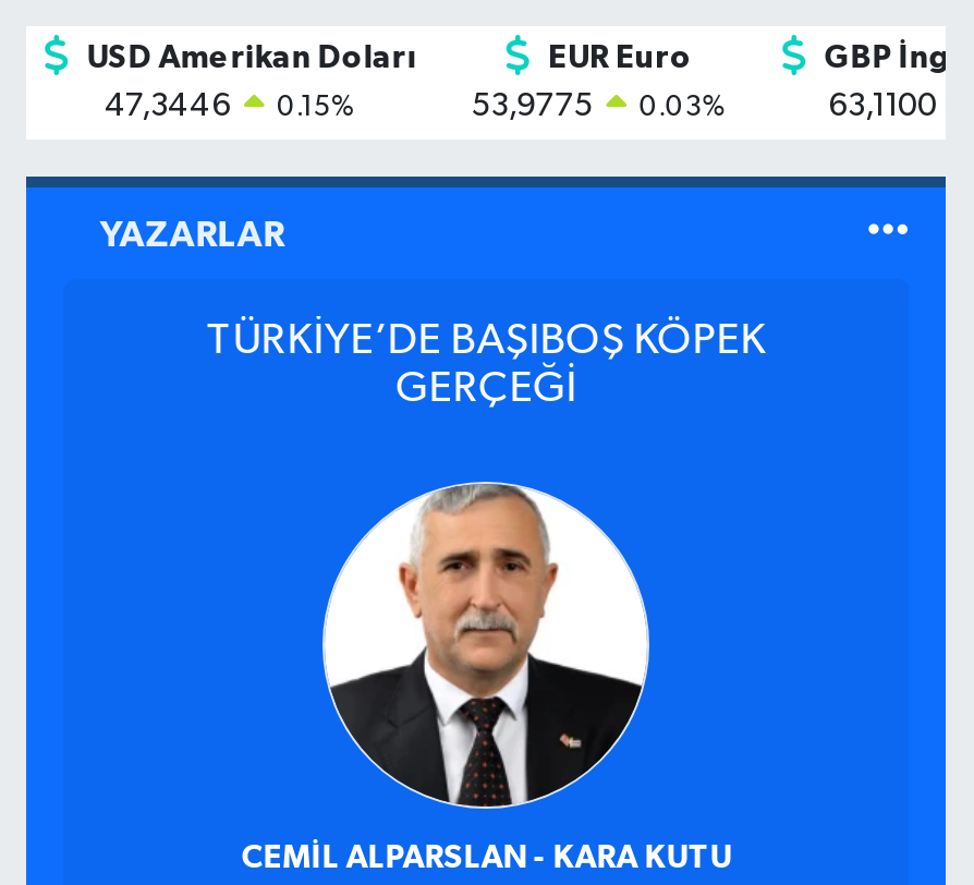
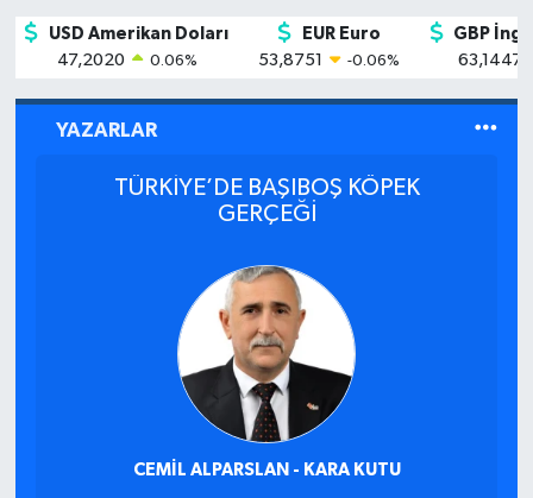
- 47,3446
+ 47,2020

- 0.15%
+ 0.06%

- 53,9775
+ 53,8751

- 0.03%
+ -0.06%

- 63,1100
+ 63,1447
